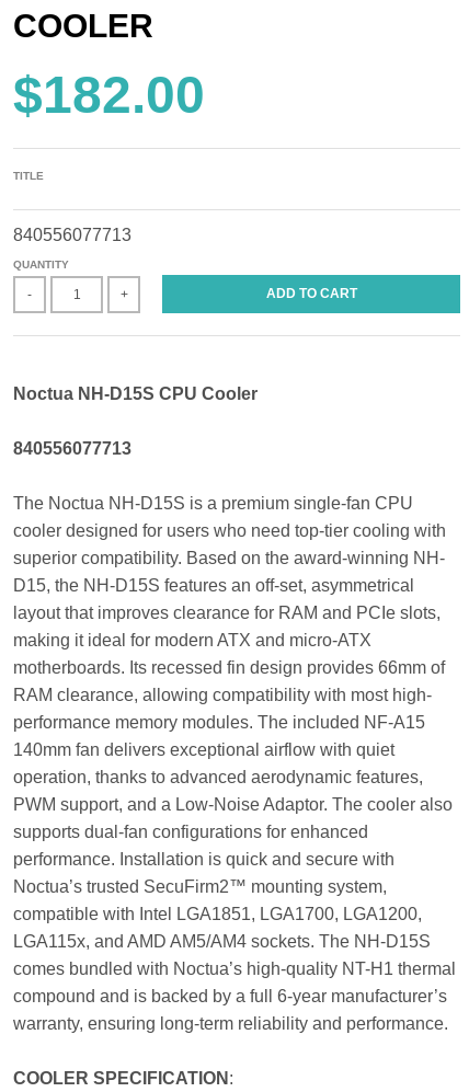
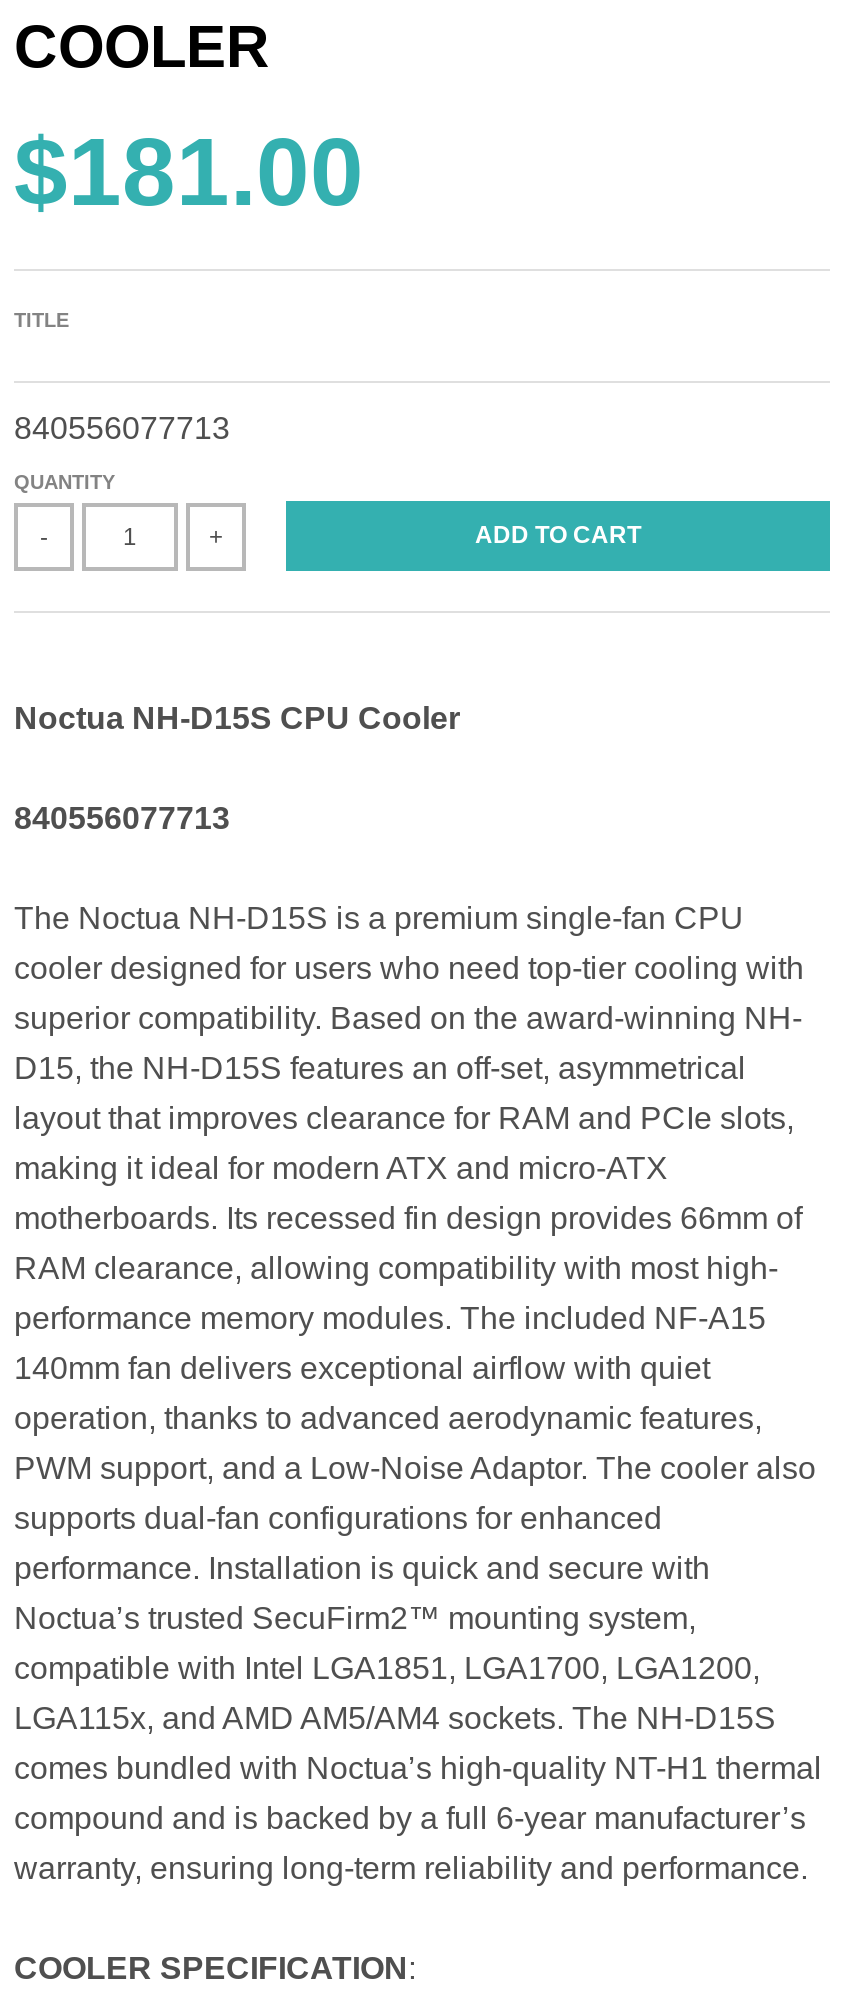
- $182.00
+ $181.00
